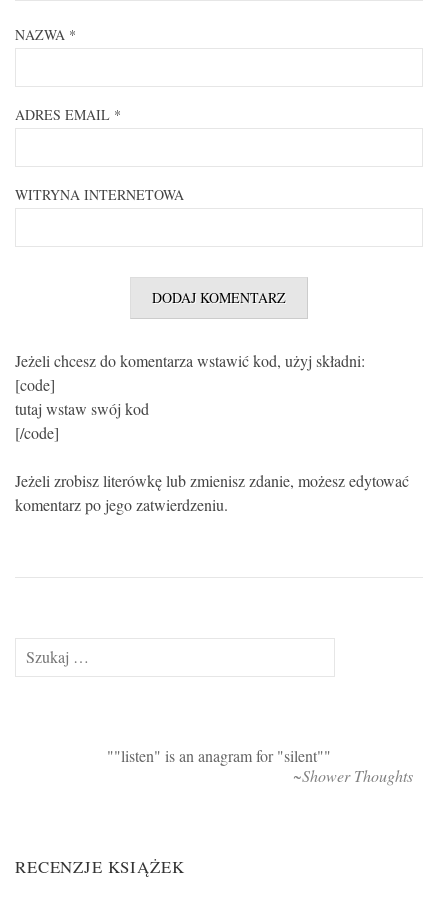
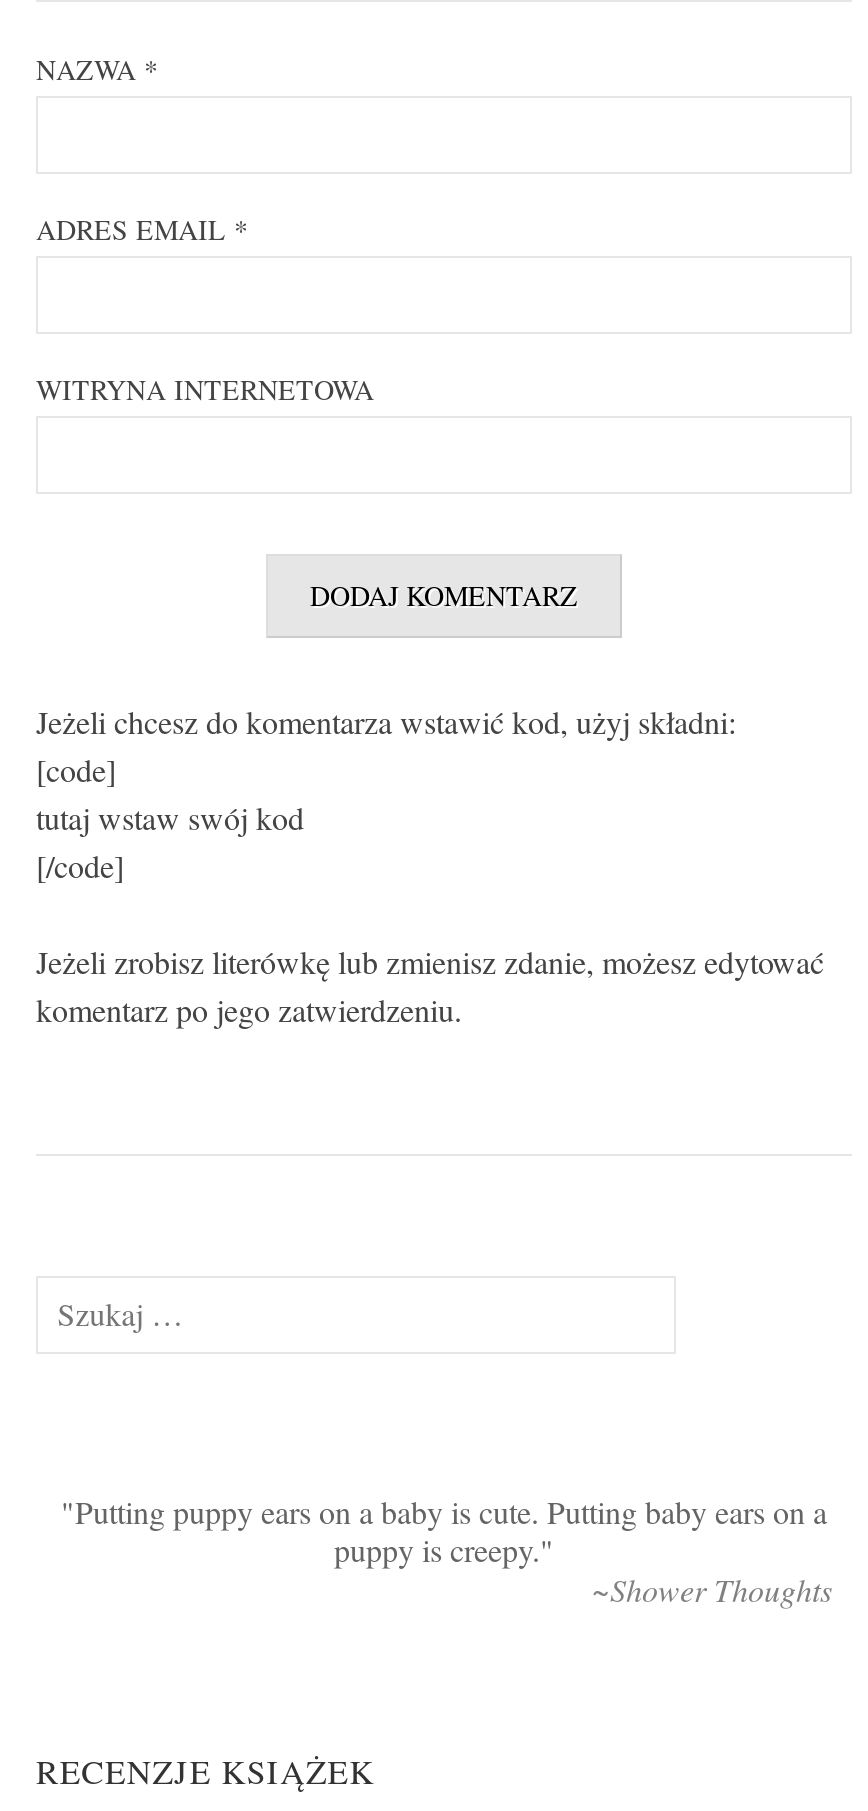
- "listen" is an anagram for "silent"
+ Putting puppy ears on a baby is cute. Putting baby ears on a
+ puppy is creepy.
